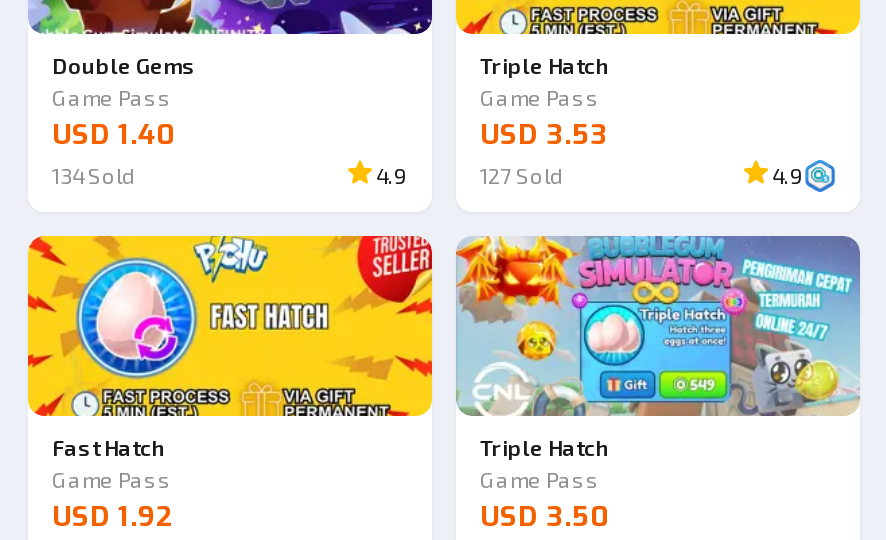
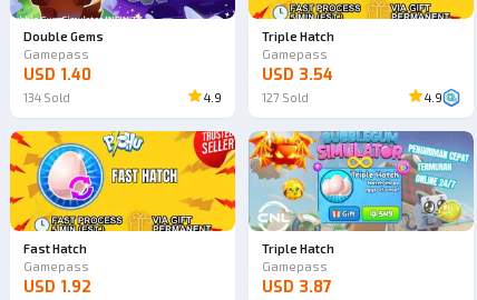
- Game Pass
+ Gamepass

- Game Pass
- USD 3.53
+ Gamepass
+ USD 3.54

- Game Pass
+ Gamepass

- Game Pass
- USD 3.50
+ Gamepass
+ USD 3.87
